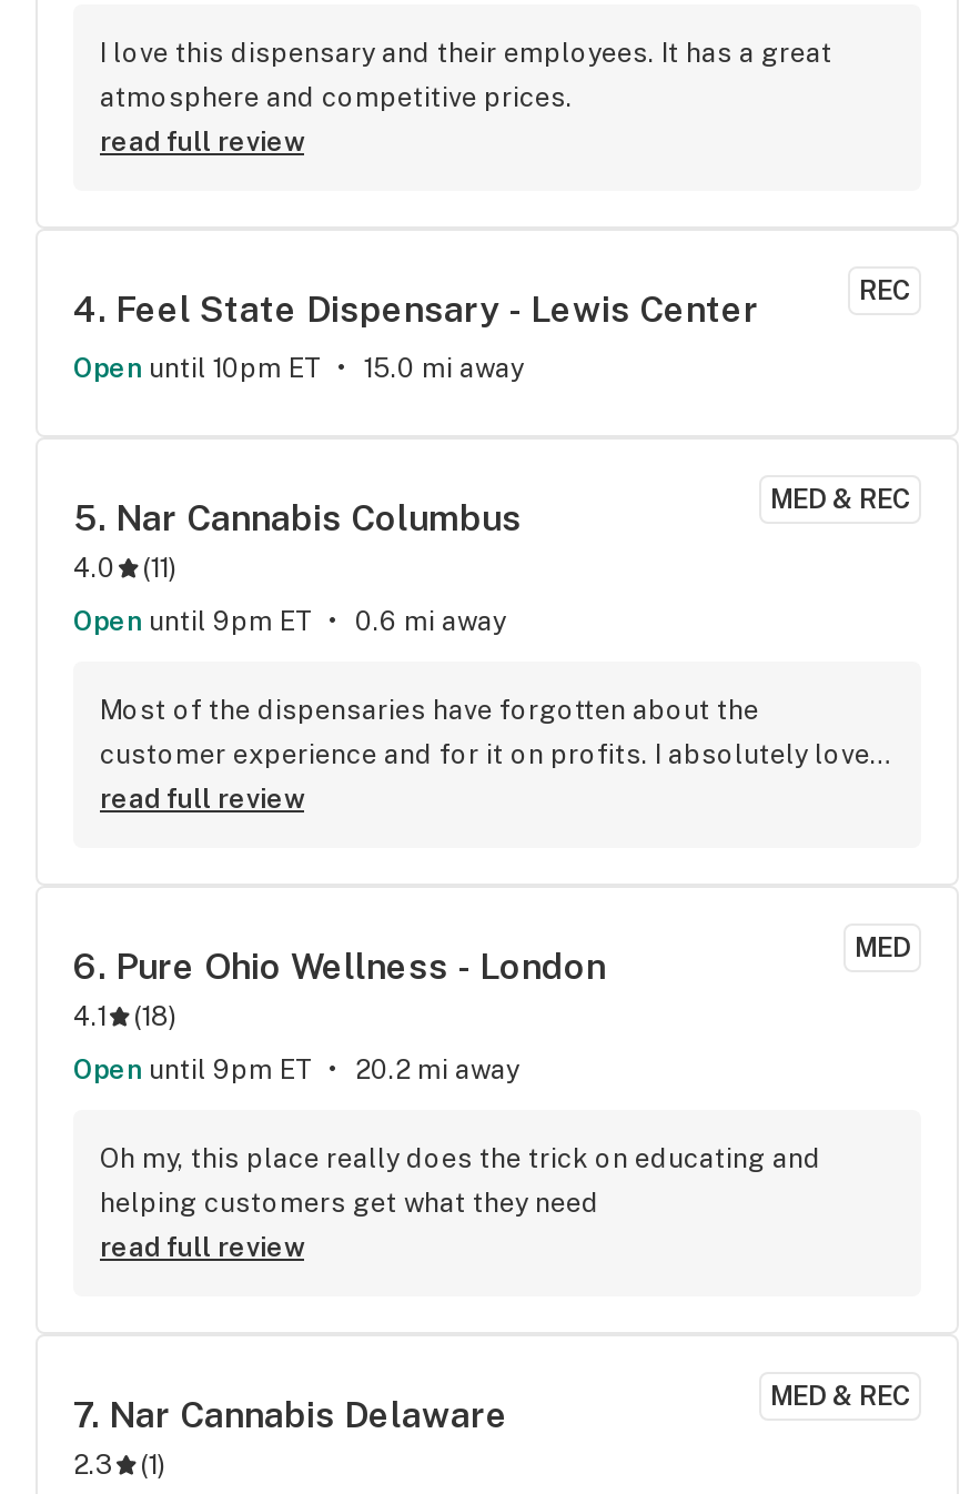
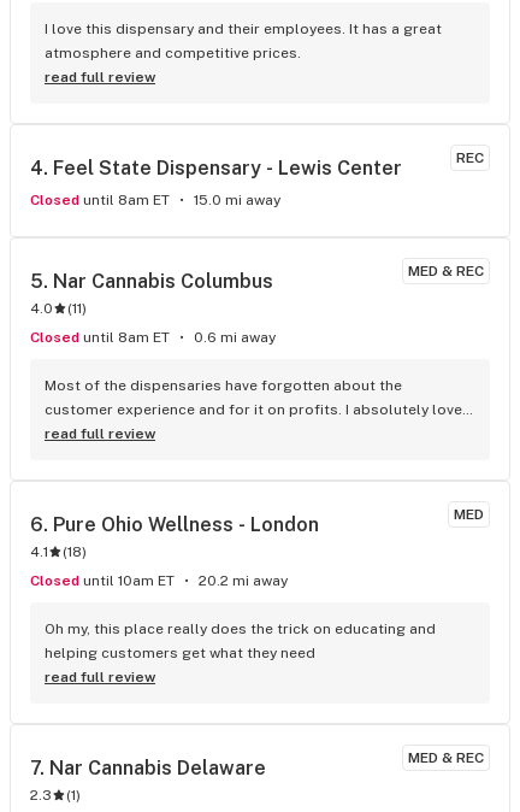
- Open until 10pm ET
+ Closed until 8am ET

- Open until 9pm ET
+ Closed until 8am ET

- Open until 9pm ET
+ Closed until 10am ET
